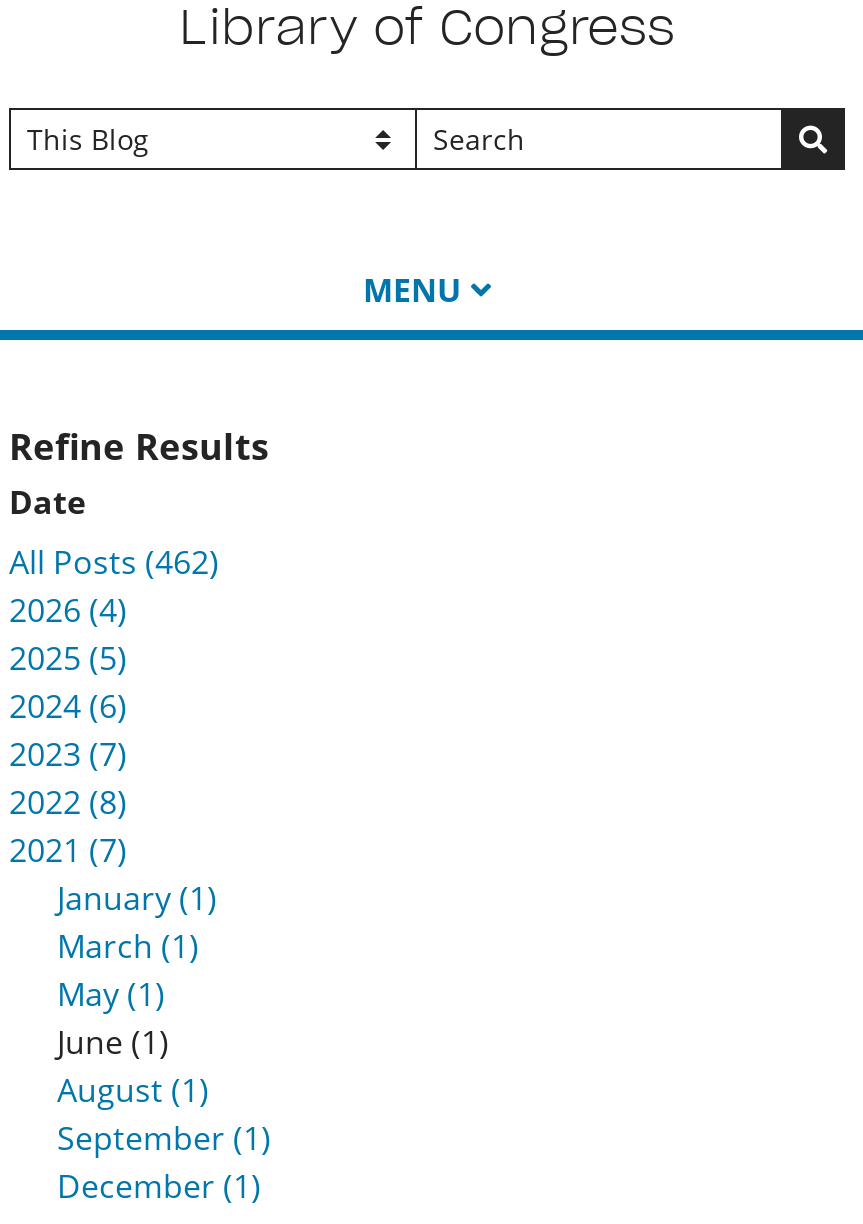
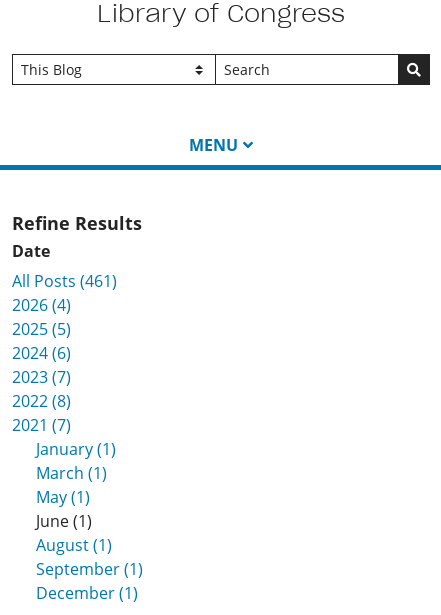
- All Posts (462)
+ All Posts (461)
